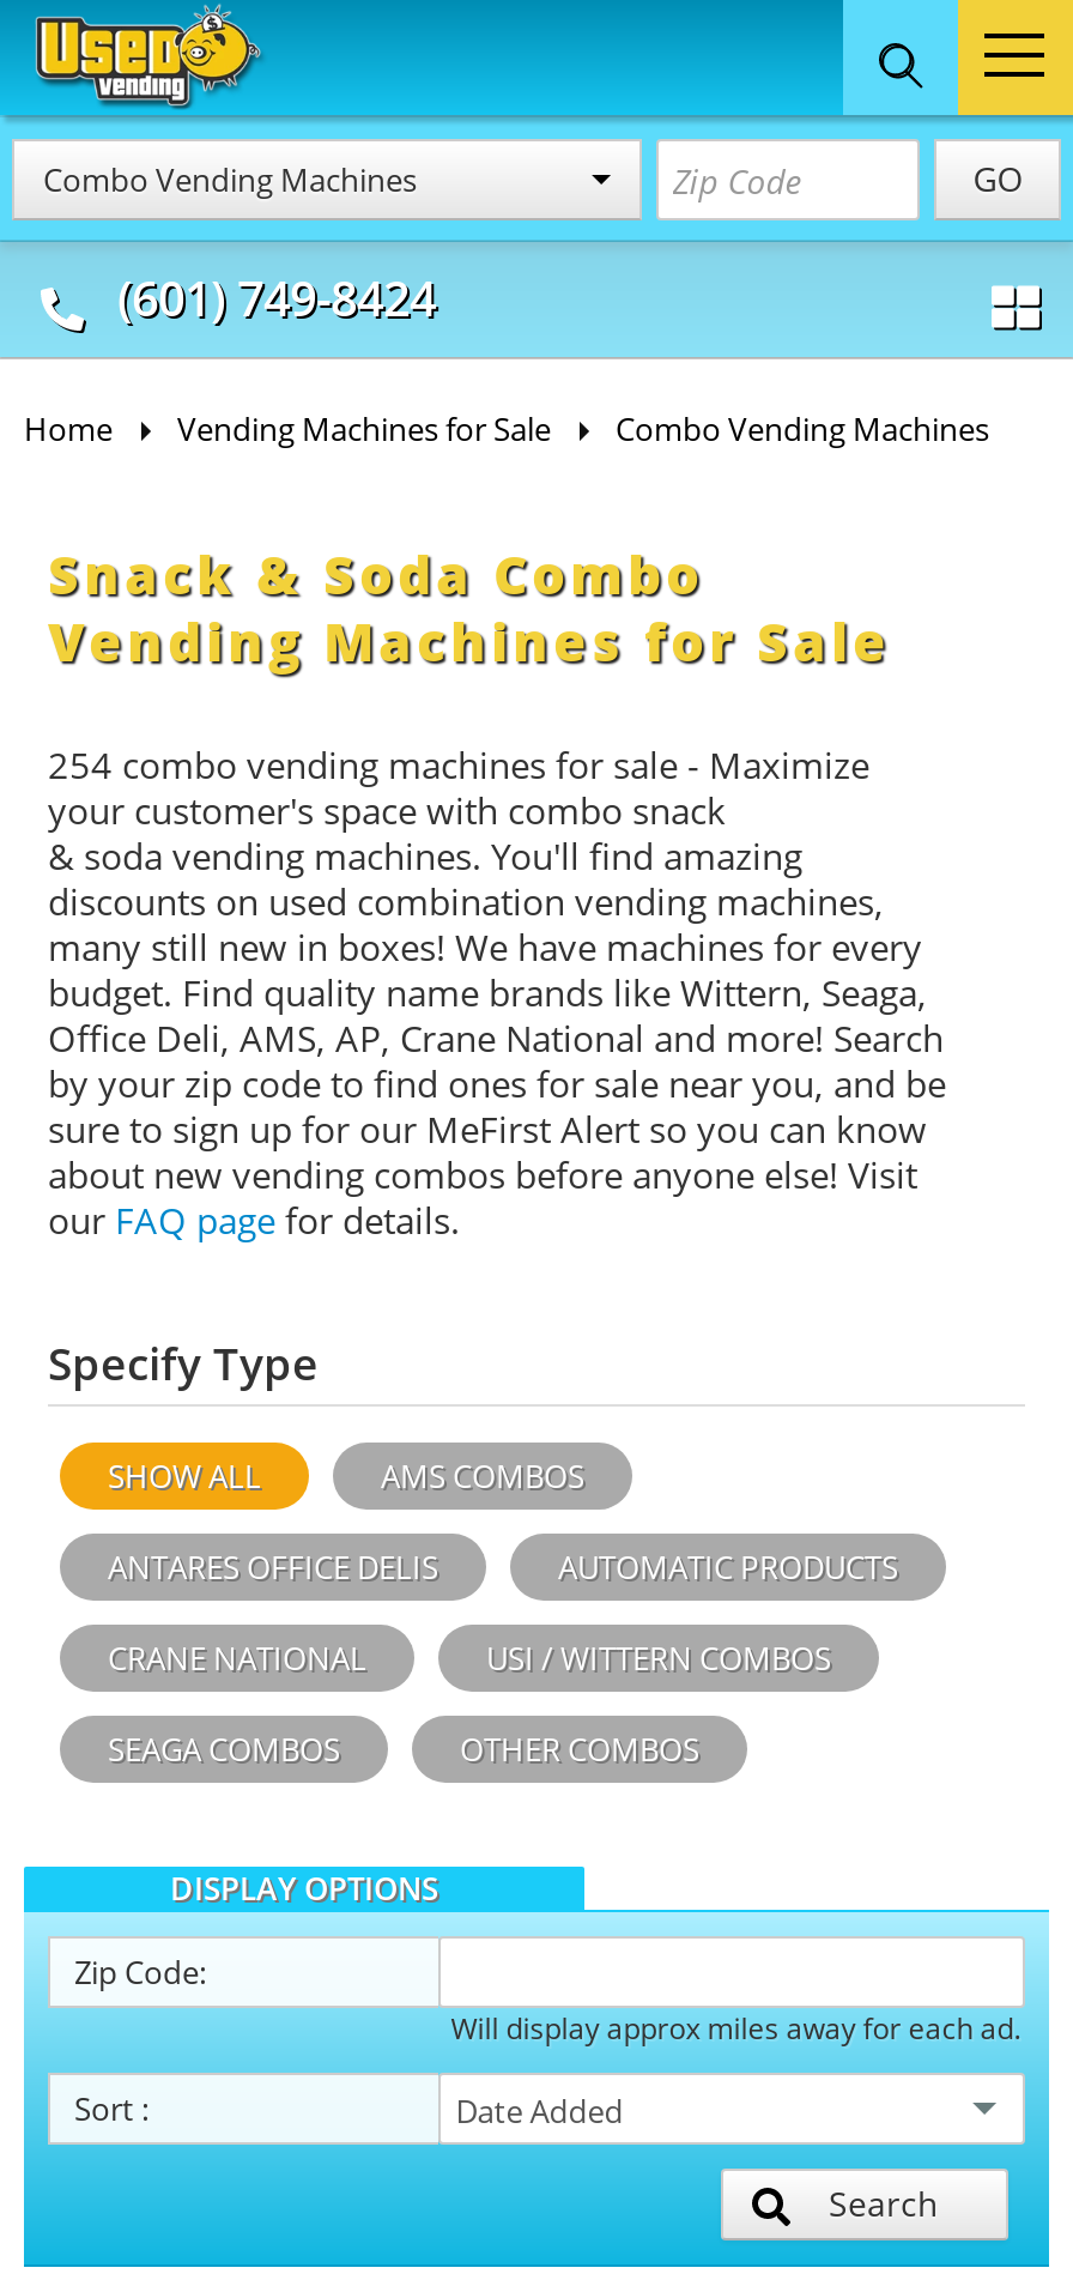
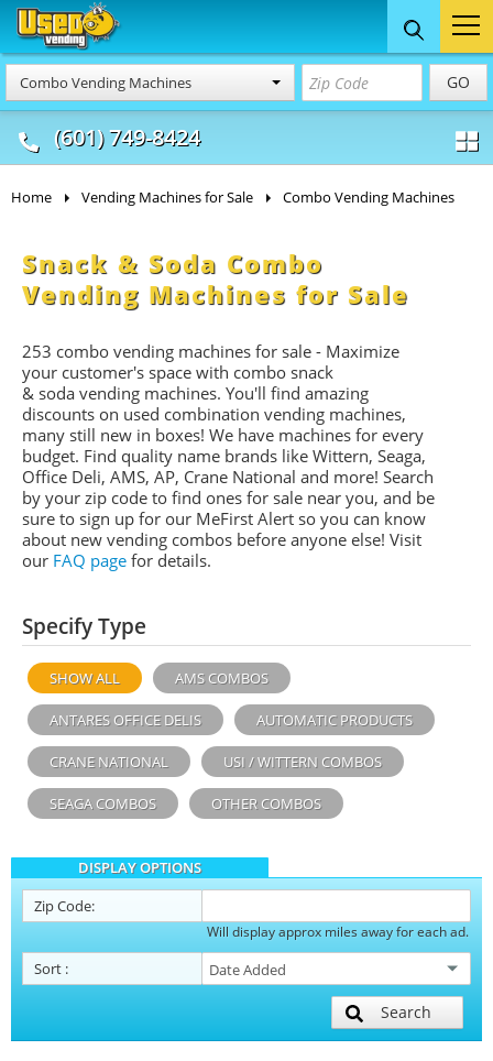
- 254 combo vending machines for sale - Maximize
+ 253 combo vending machines for sale - Maximize
